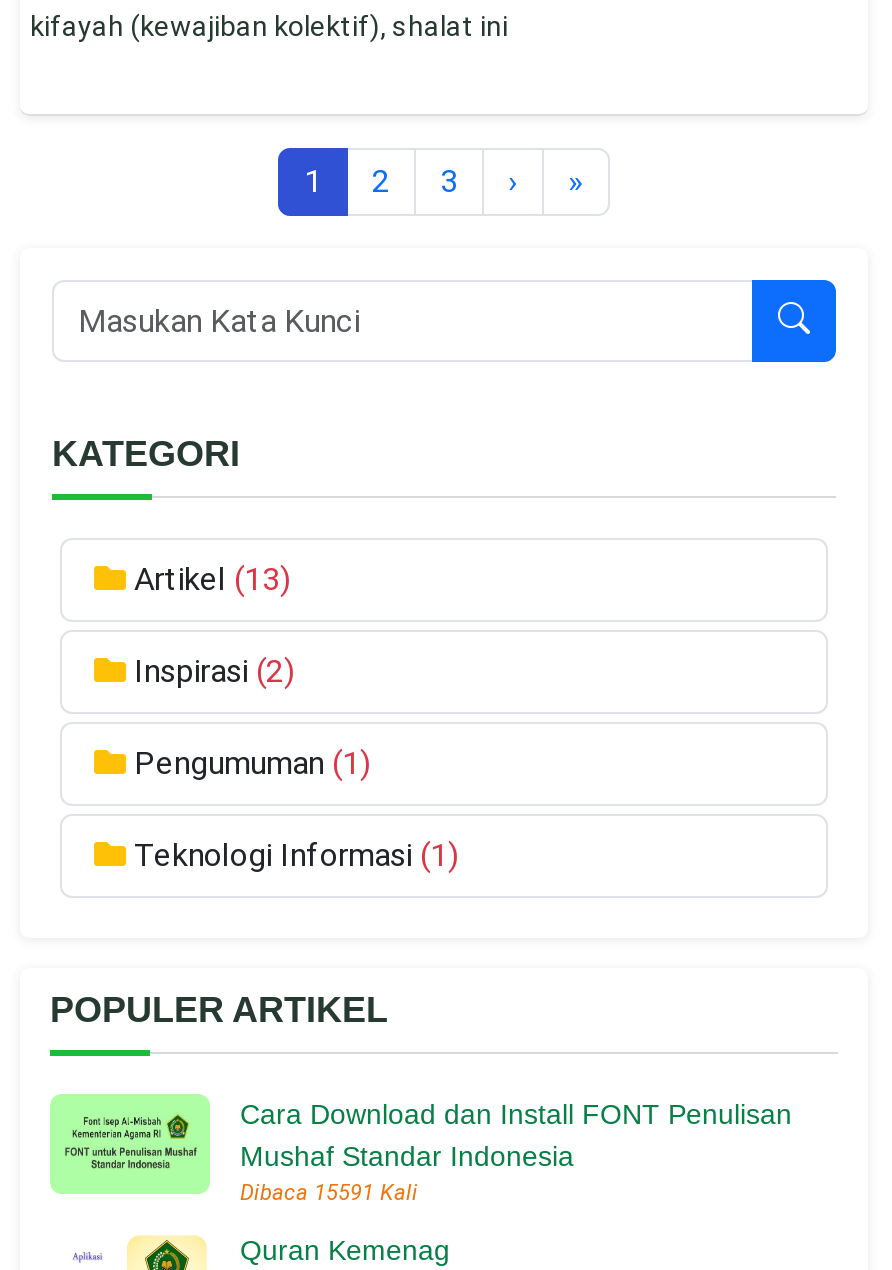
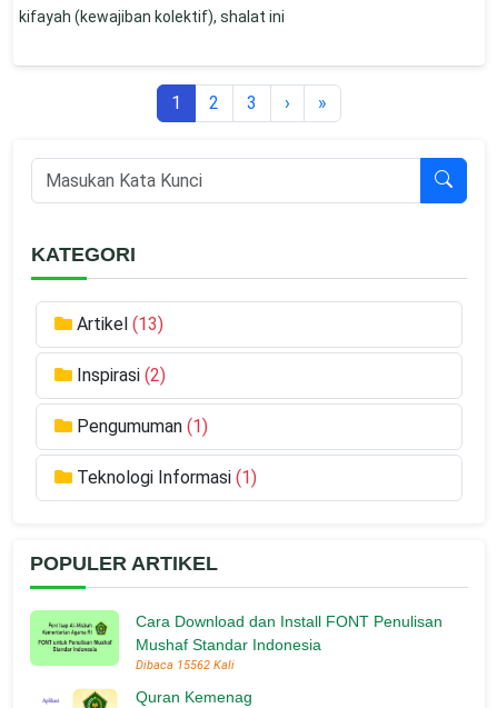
- Dibaca 15591 Kali
+ Dibaca 15562 Kali
